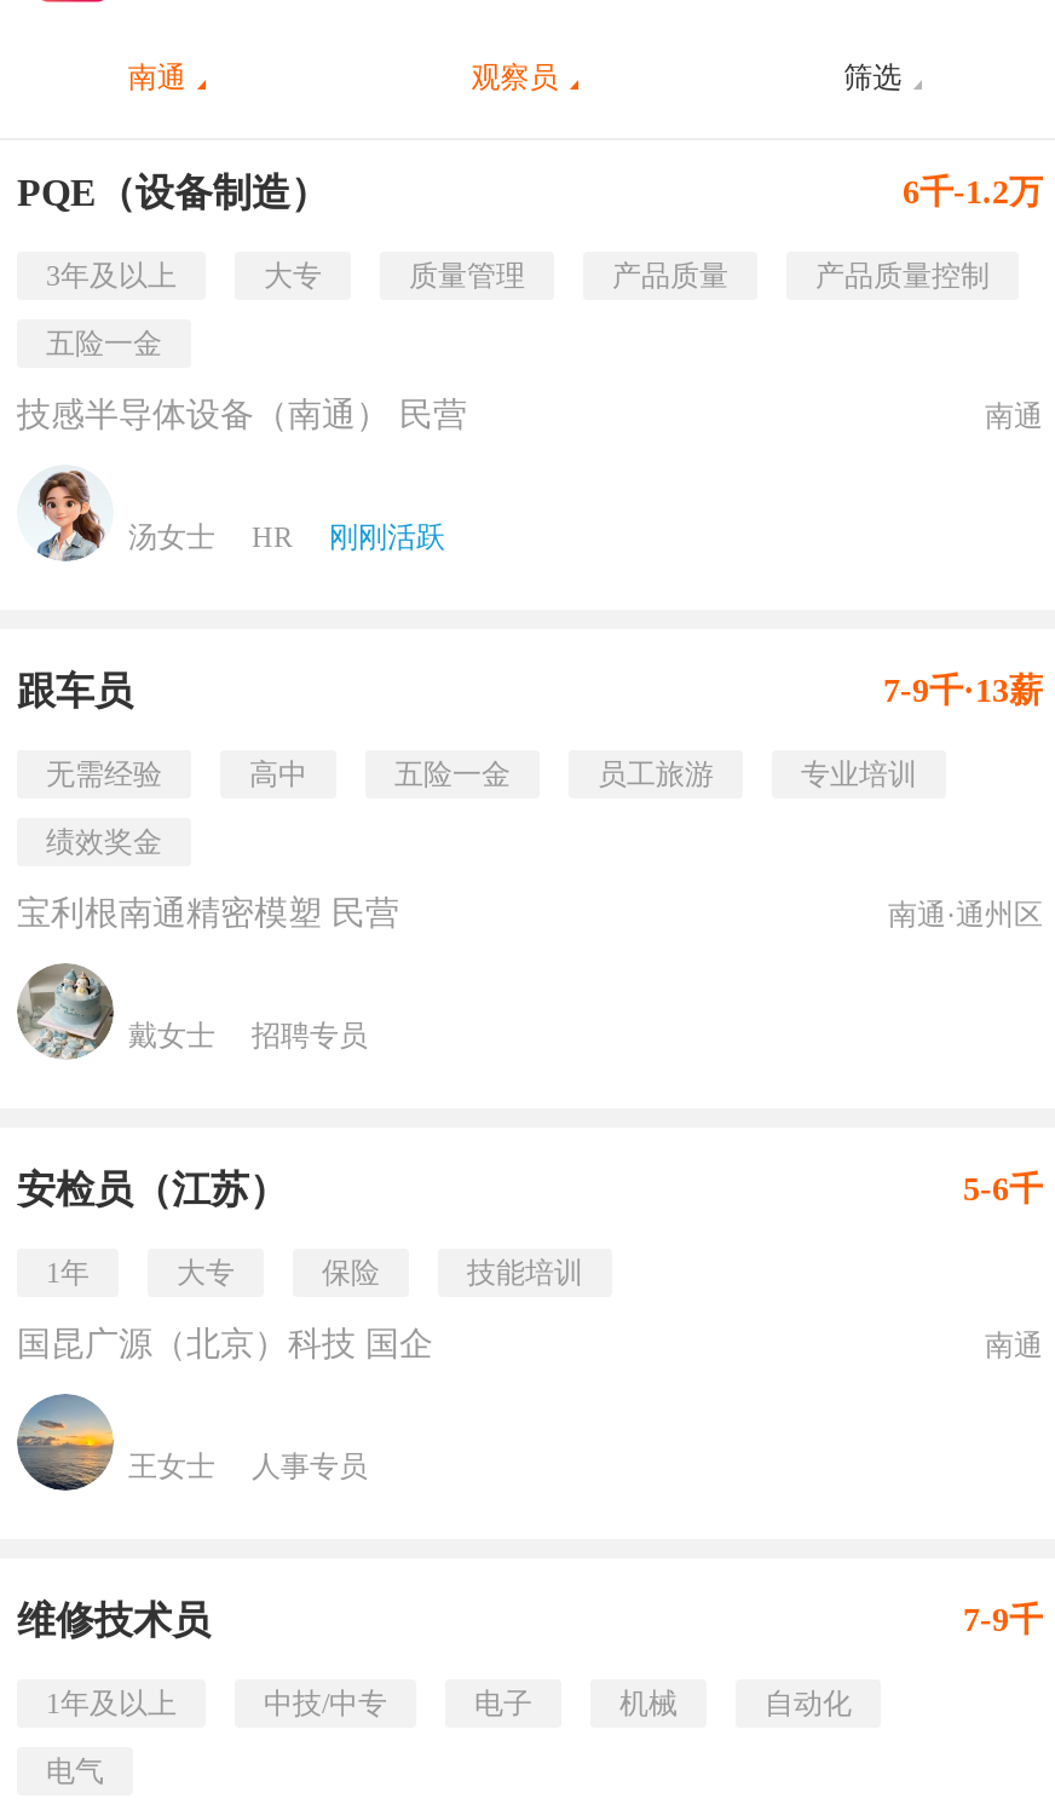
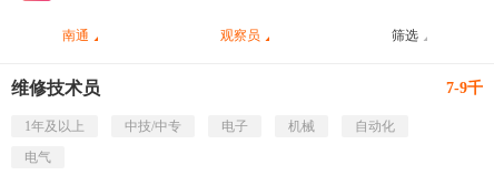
- PQE（设备制造）
- 6千-1.2万
- 3年及以上
- 大专
- 质量管理
- 产品质量
- 产品质量控制
- 五险一金
- 技感半导体设备（南通） 民营
- 南通

- [image]
- 汤女士
- HR
- 刚刚活跃

- 跟车员
- 7-9千·13薪
- 无需经验
- 高中
- 五险一金
- 员工旅游
- 专业培训
- 绩效奖金
- 宝利根南通精密模塑 民营
- 南通·通州区

- [image]
- 戴女士
- 招聘专员

- 安检员（江苏）
- 5-6千
- 1年
- 大专
- 保险
- 技能培训
- 国昆广源（北京）科技 国企
- 南通

- [image]
- 王女士
- 人事专员
